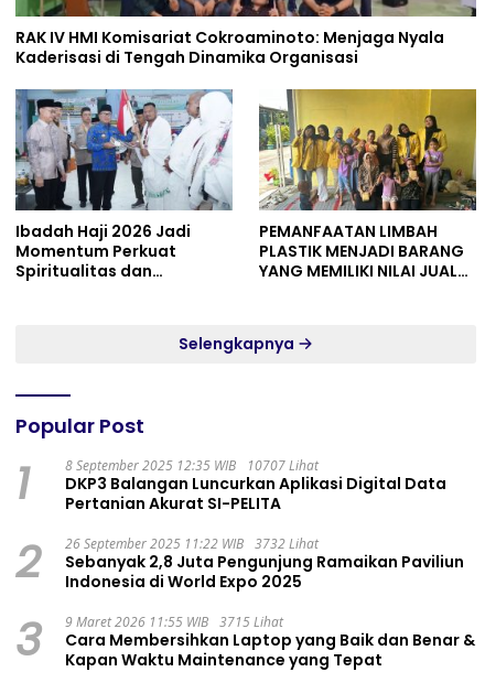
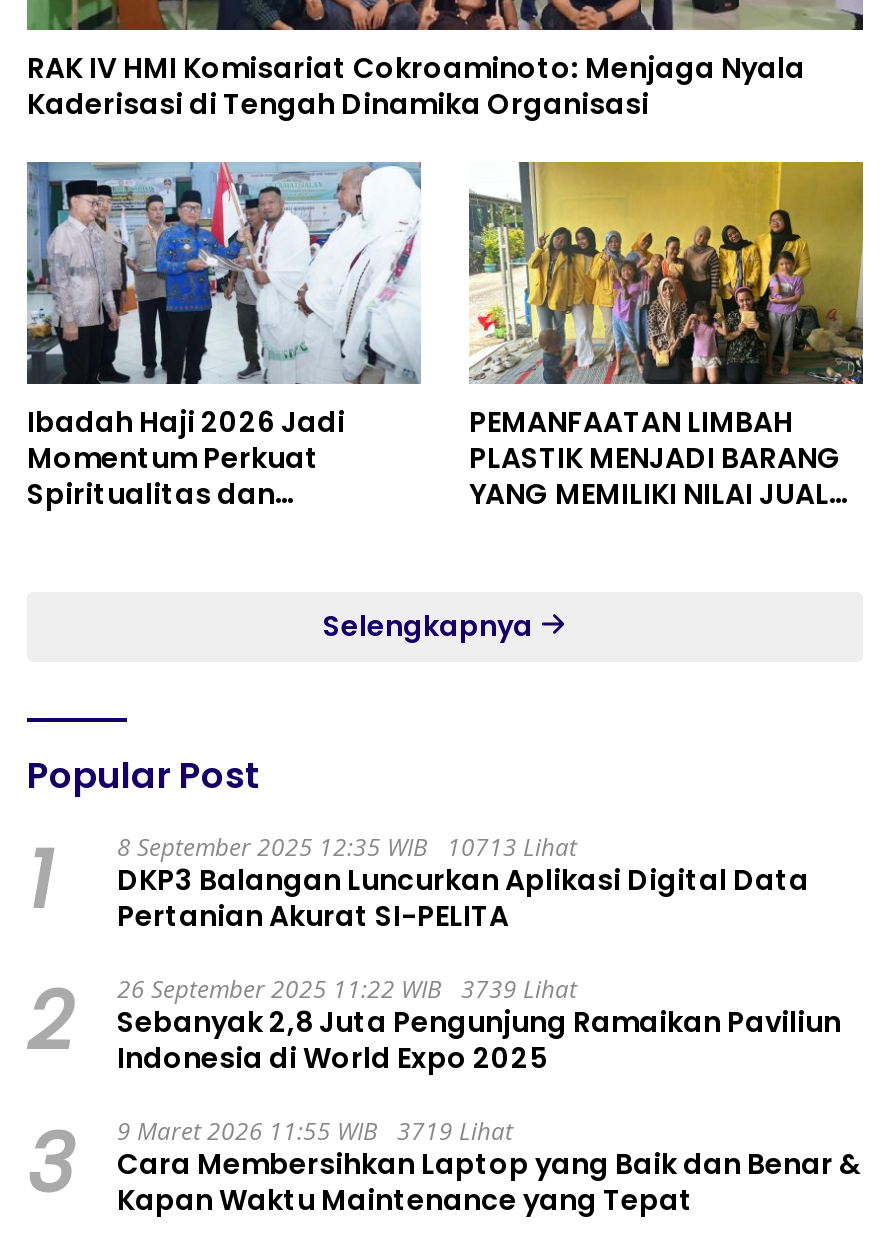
- 8 September 2025 12:35 WIB 10707 Lihat
+ 8 September 2025 12:35 WIB 10713 Lihat

- 26 September 2025 11:22 WIB 3732 Lihat
+ 26 September 2025 11:22 WIB 3739 Lihat

- 9 Maret 2026 11:55 WIB 3715 Lihat
+ 9 Maret 2026 11:55 WIB 3719 Lihat
